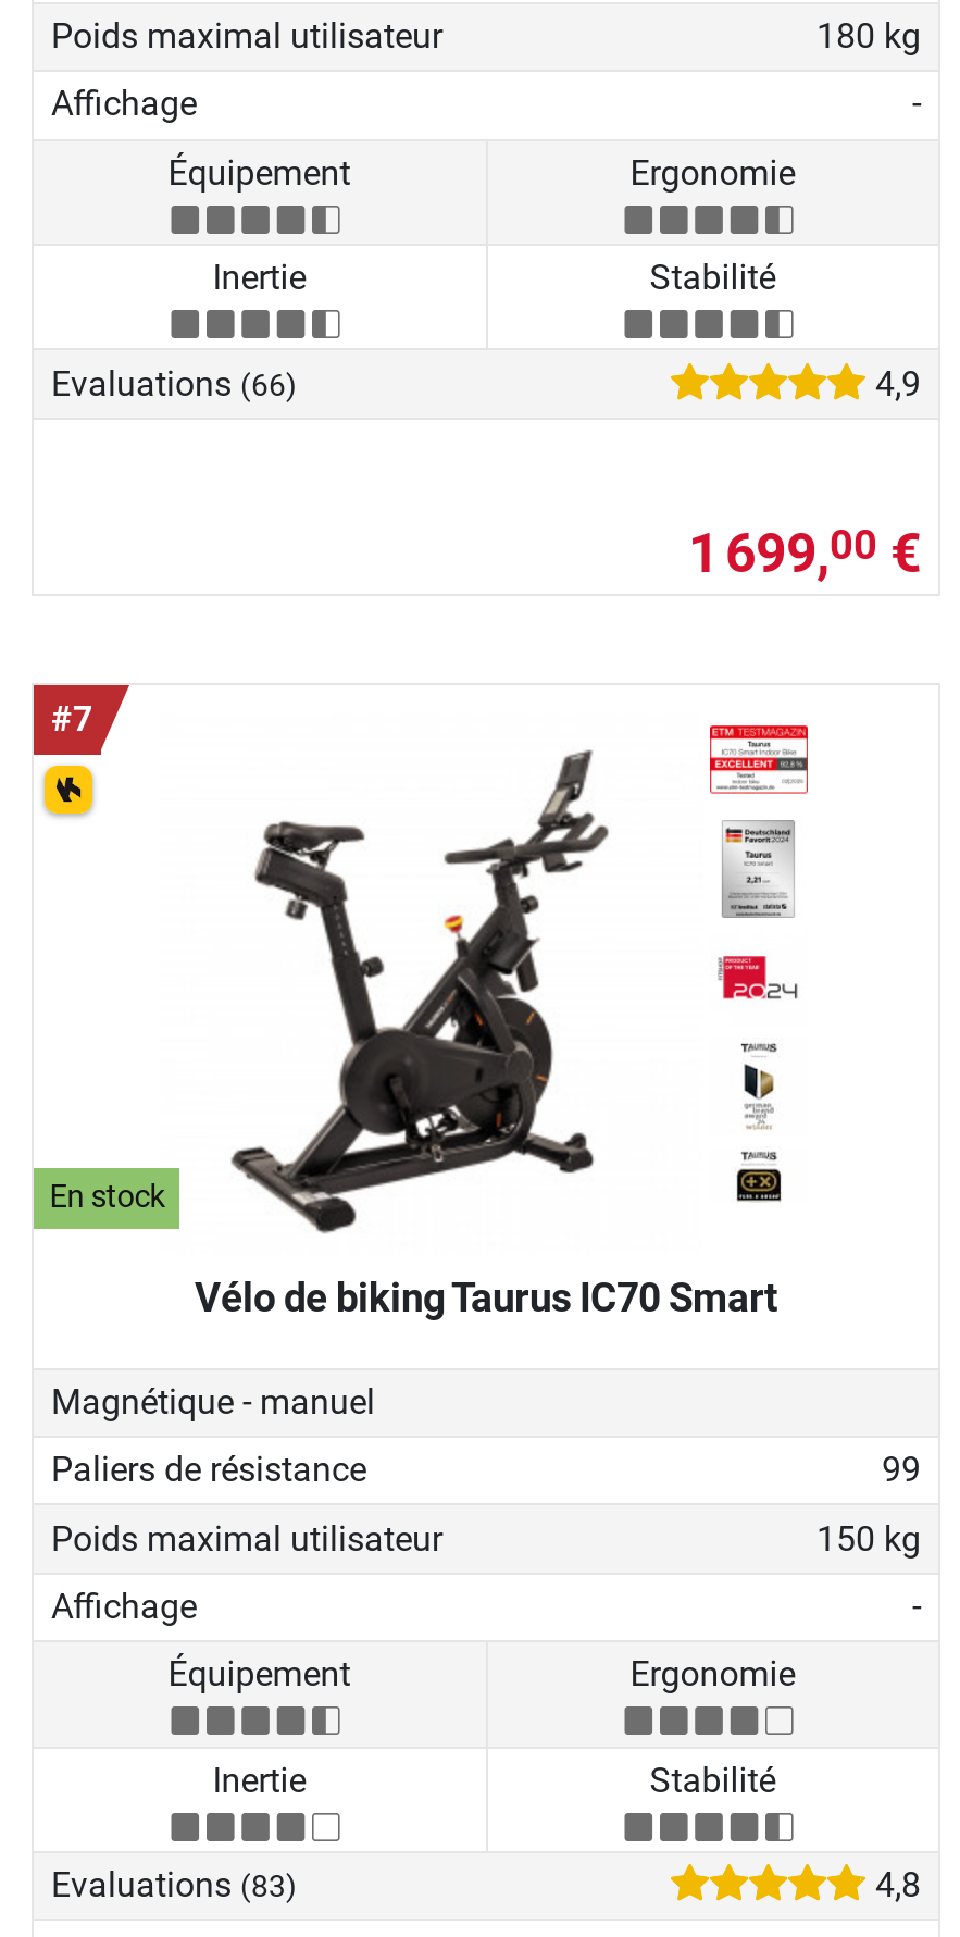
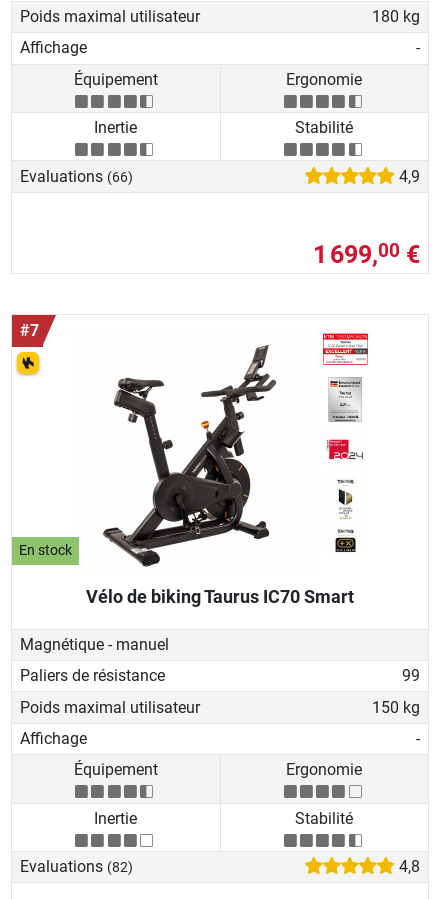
- Evaluations (83)
+ Evaluations (82)
